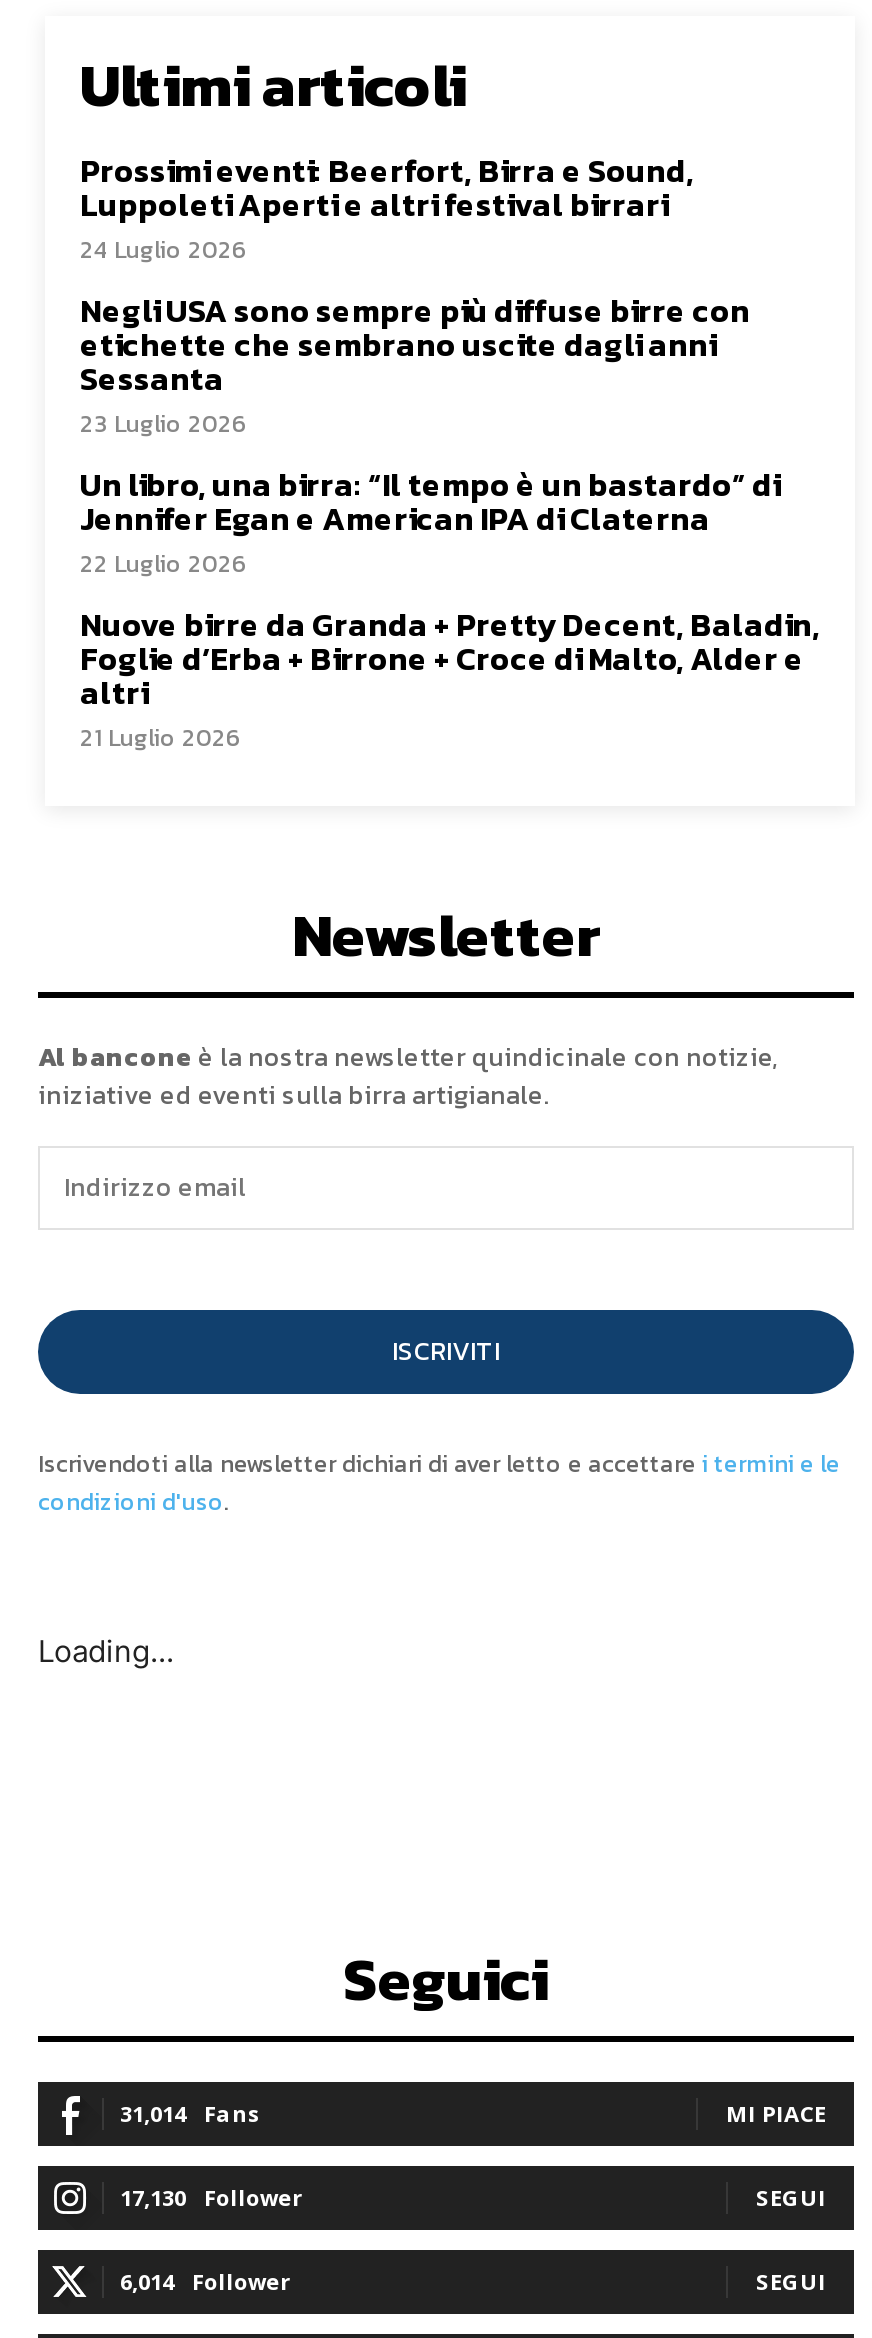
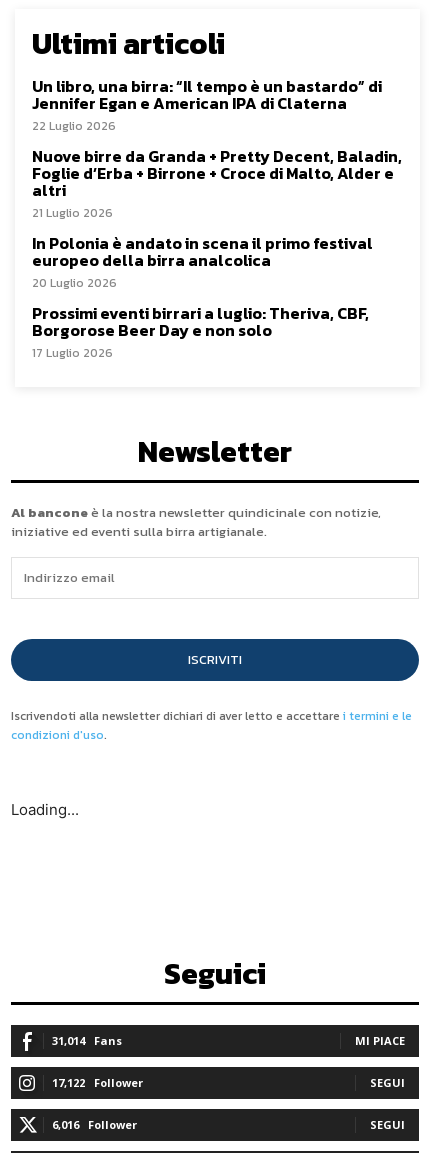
- Prossimi eventi: Beerfort, Birra e Sound,
- Luppoleti Aperti e altri festival birrari
- 24 Luglio 2026
- Negli USA sono sempre più diffuse birre con
- etichette che sembrano uscite dagli anni
- Sessanta
- 23 Luglio 2026

moved up: Un libro, una birra: “Il tempo è un bastardo” di | Jennifer Egan e American IPA di Claterna | 22 Luglio 2026 | Nuove birre da Granda + Pretty Decent, Baladin, | Foglie d’Erba + Birrone + Croce di Malto, Alder e | altri | 21 Luglio 2026

+ In Polonia è andato in scena il primo festival
+ europeo della birra analcolica
+ 20 Luglio 2026
+ Prossimi eventi birrari a luglio: Theriva, CBF,
+ Borgorose Beer Day e non solo
+ 17 Luglio 2026

- 17,130 Follower
+ 17,122 Follower

- 6,014 Follower
+ 6,016 Follower
